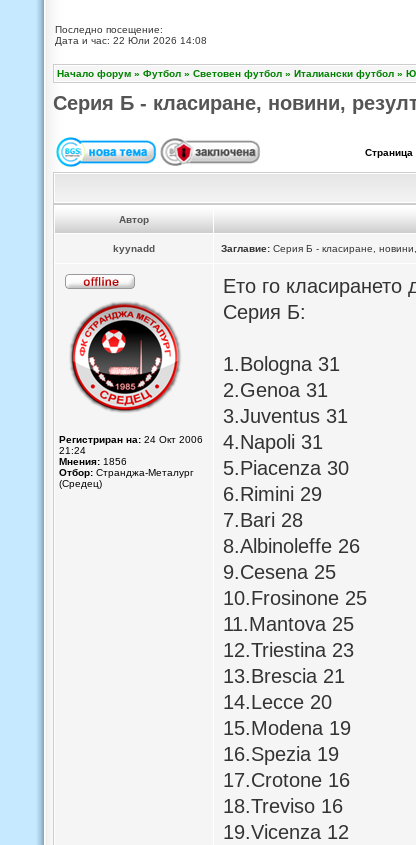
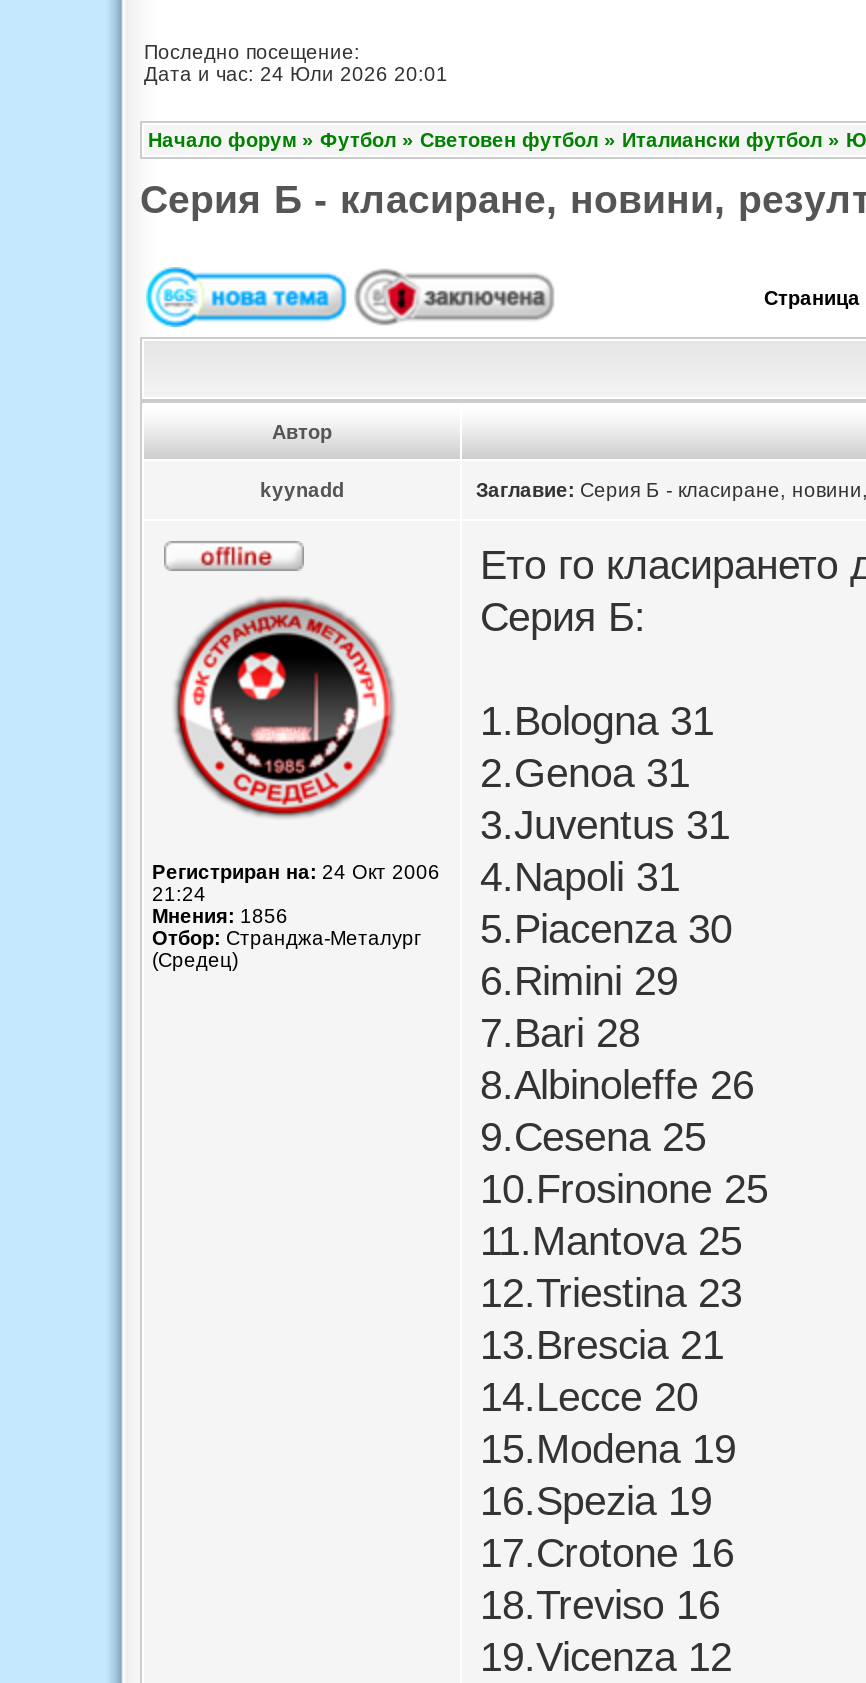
- Дата и час: 22 Юли 2026 14:08
+ Дата и час: 24 Юли 2026 20:01
